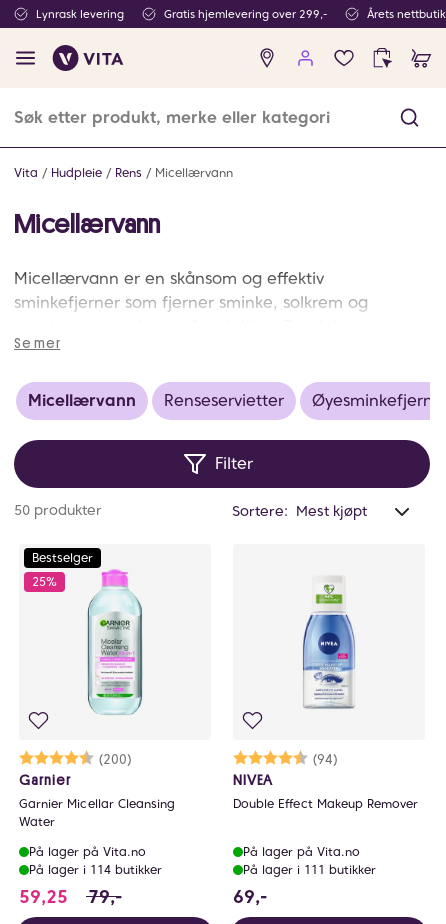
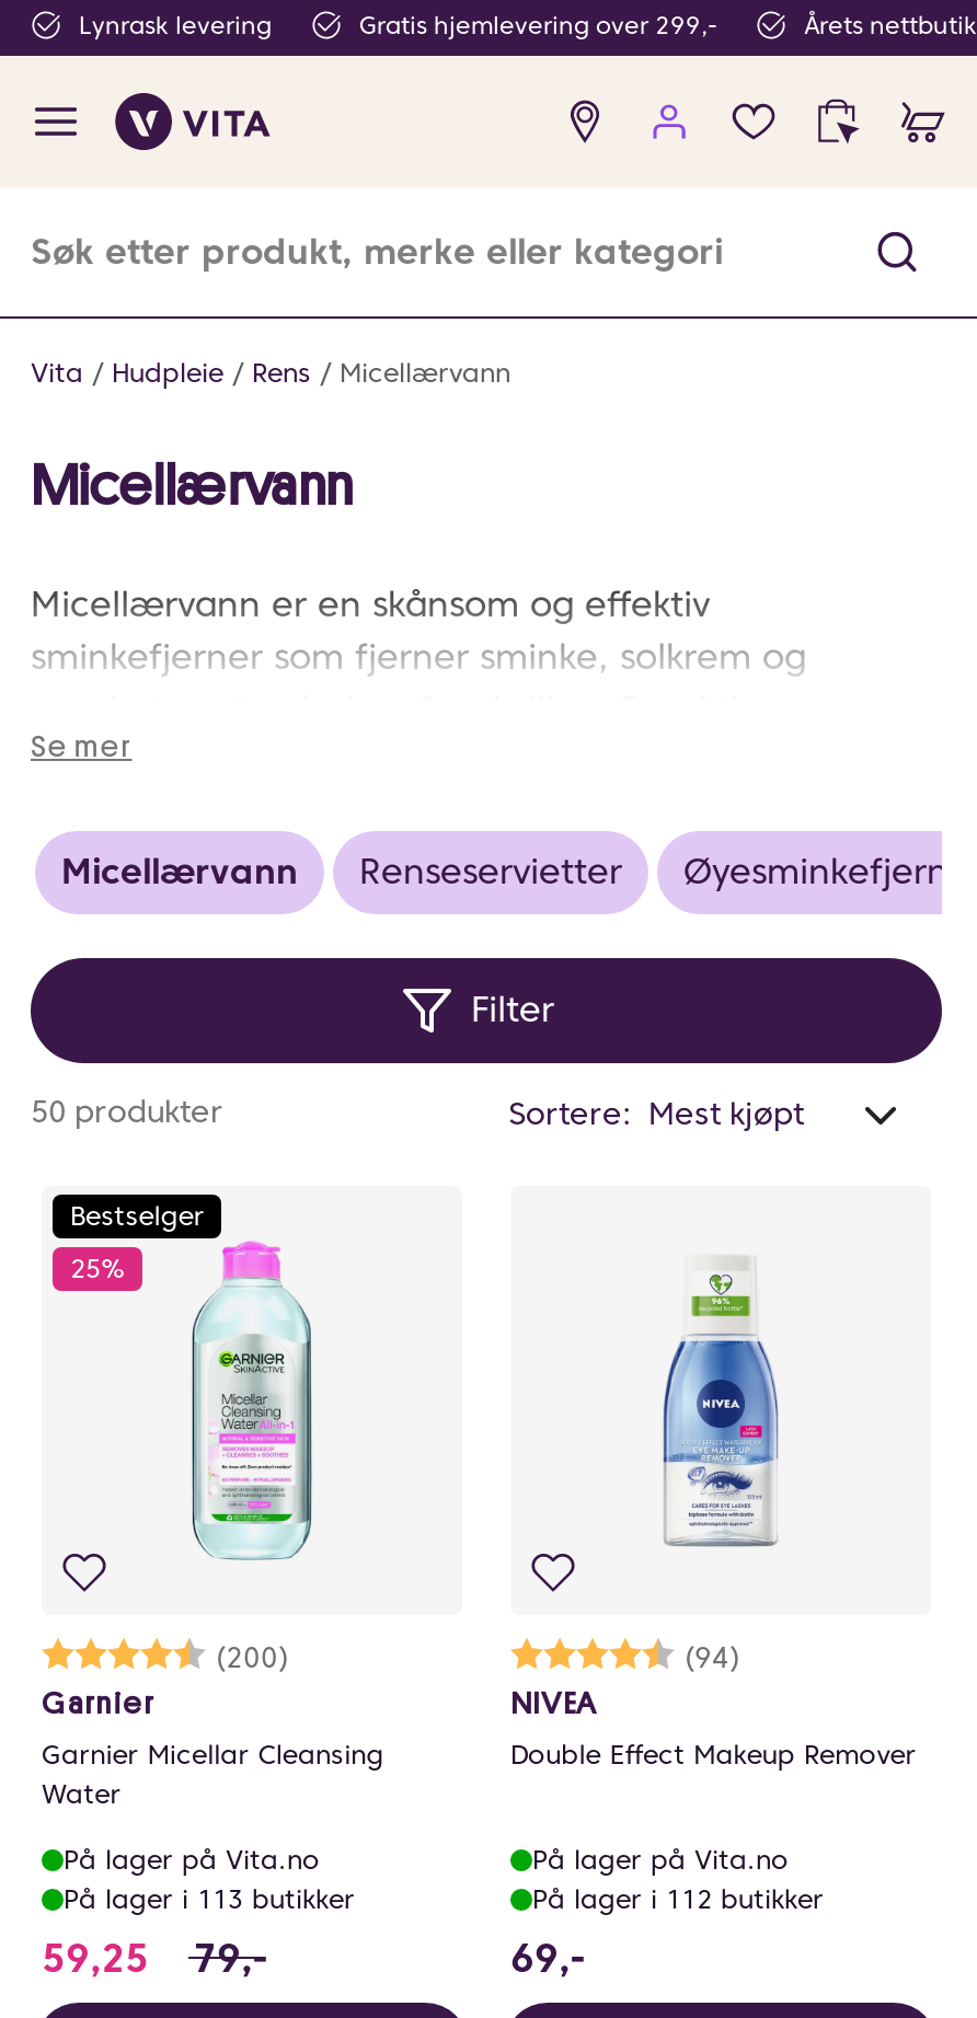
- På lager i 114 butikker
+ På lager i 113 butikker

- På lager i 111 butikker
+ På lager i 112 butikker
